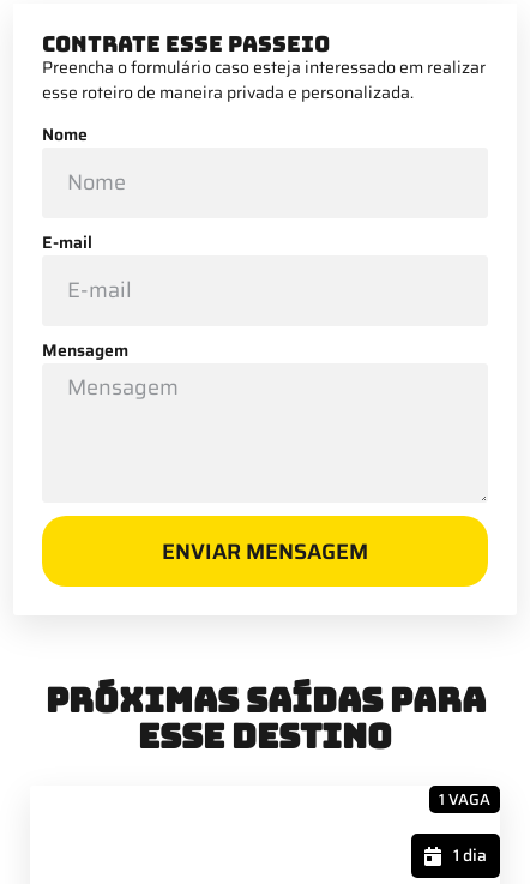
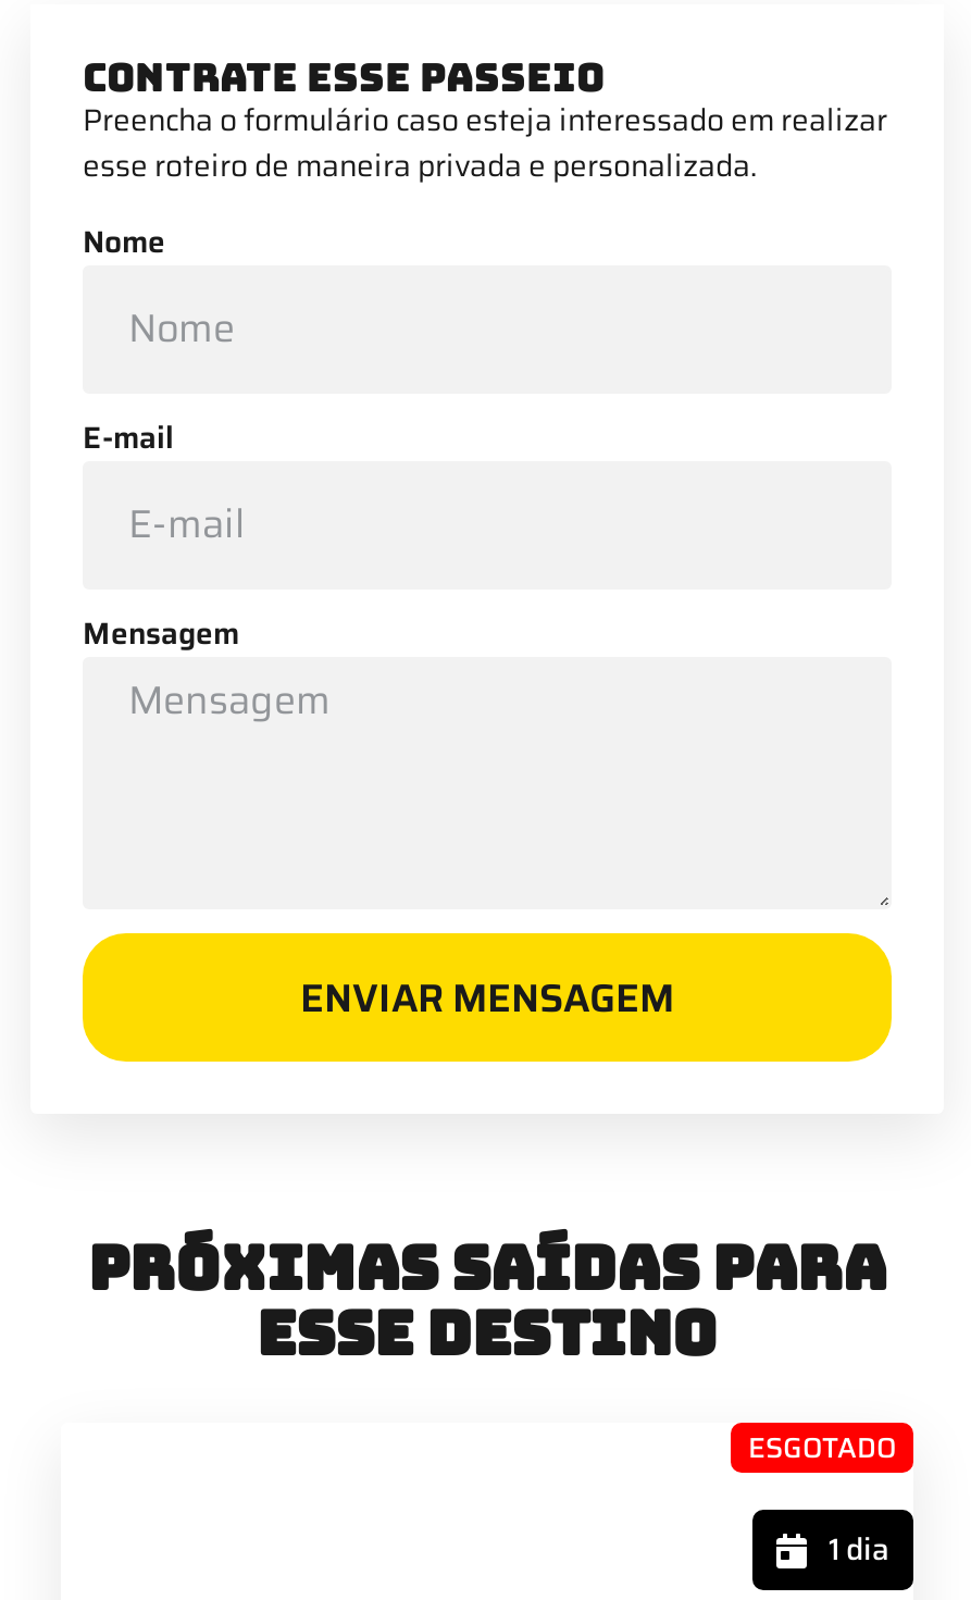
- 1 VAGA
+ ESGOTADO
